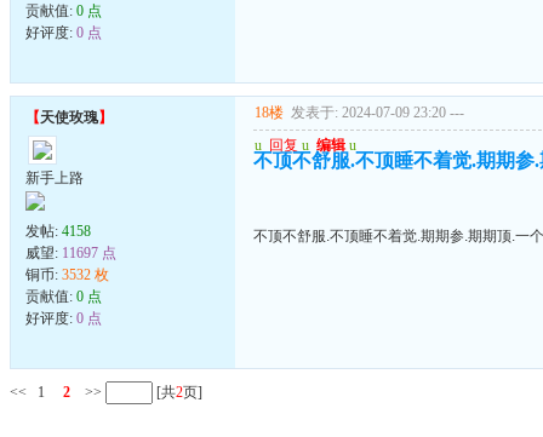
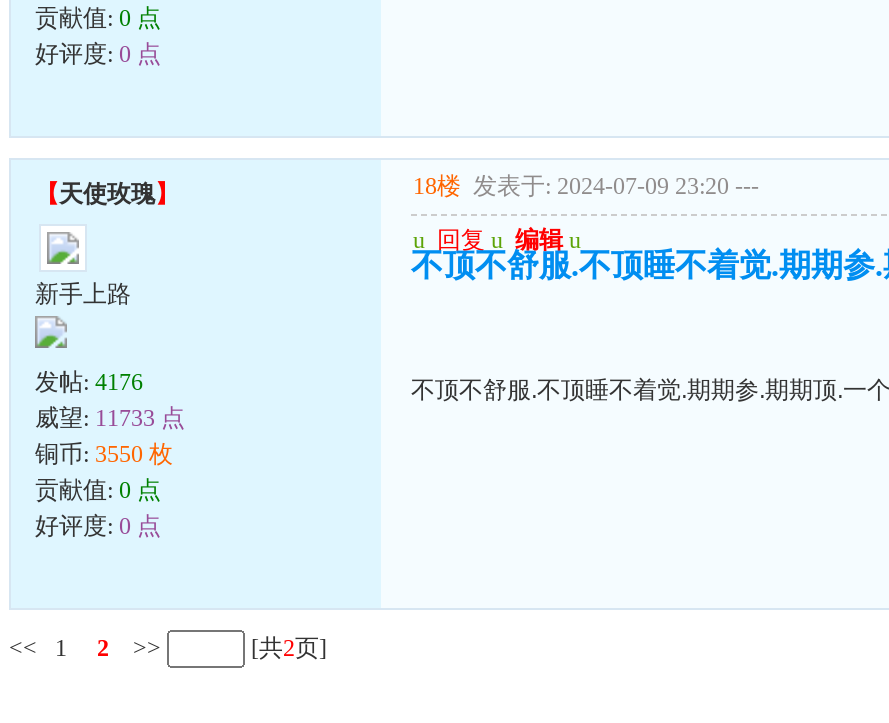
- 发帖: 4158
+ 发帖: 4176

- 威望: 11697 点
+ 威望: 11733 点

- 铜币: 3532 枚
+ 铜币: 3550 枚
